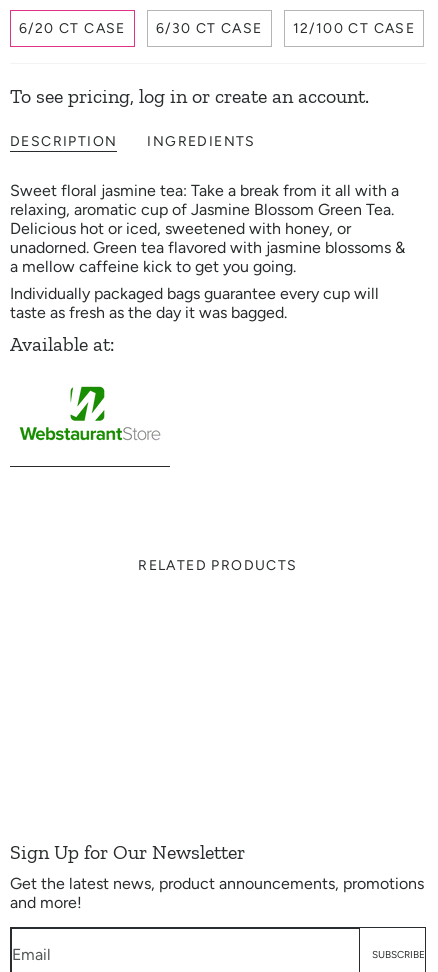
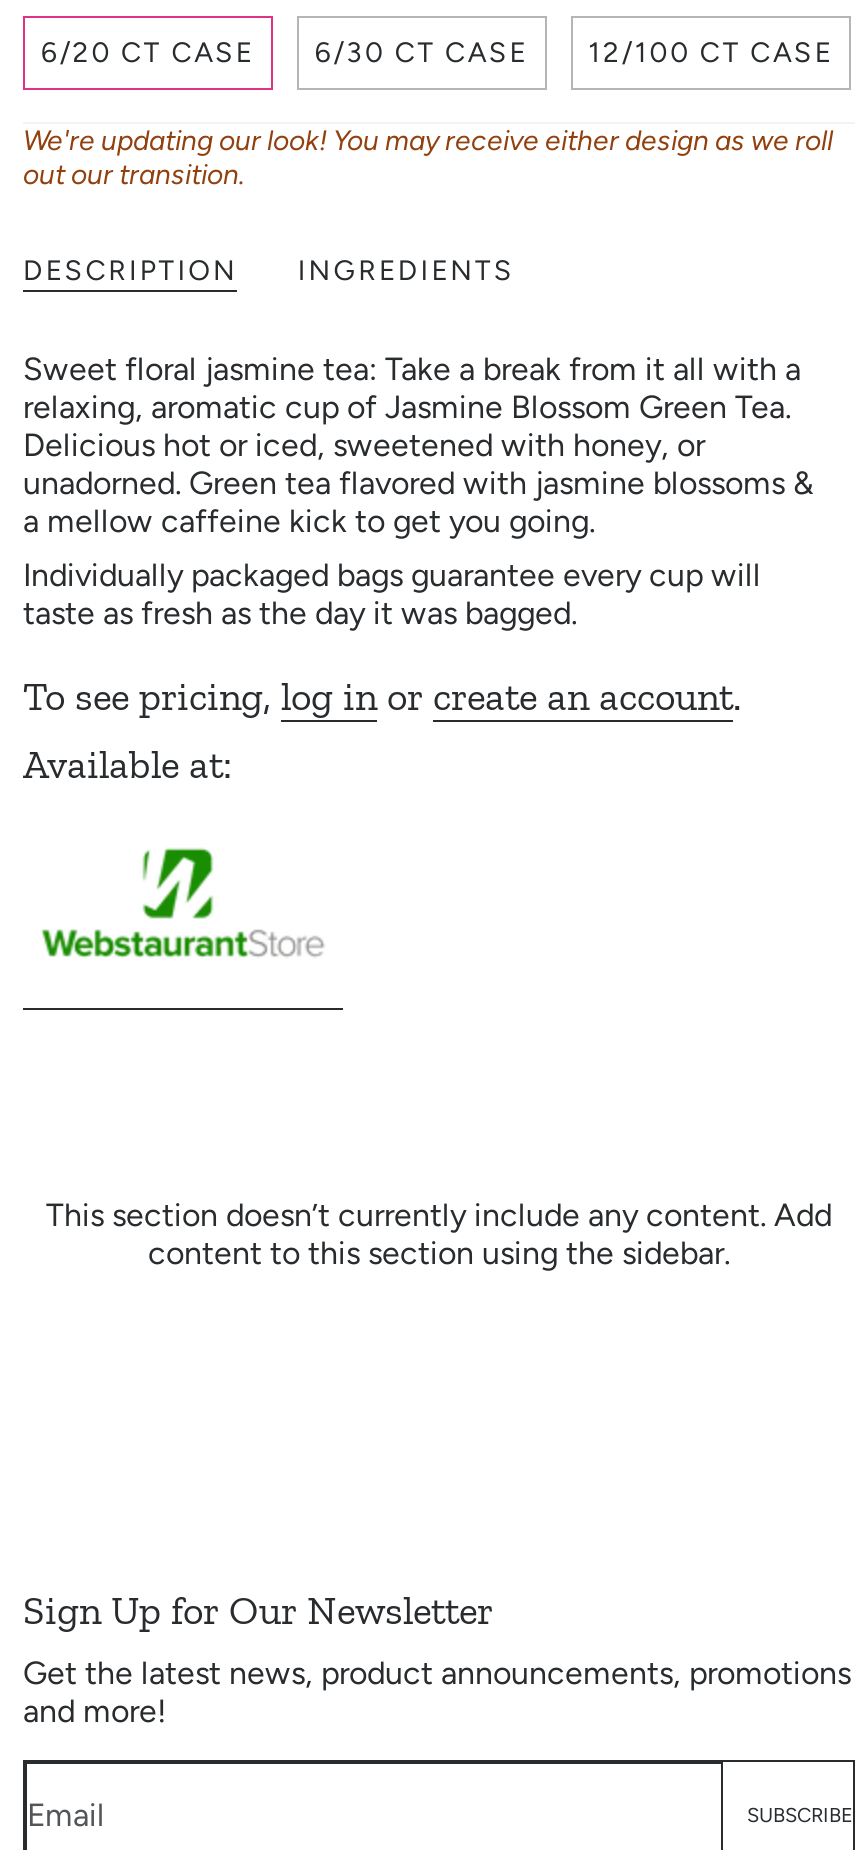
+ We're updating our look! You may receive either design as we roll
+ out our transition.

moved down: To see pricing, log in or create an account.

moved down: Available at:

moved down: [image]

- RELATED PRODUCTS
+ This section doesn’t currently include any content. Add
+ content to this section using the sidebar.
